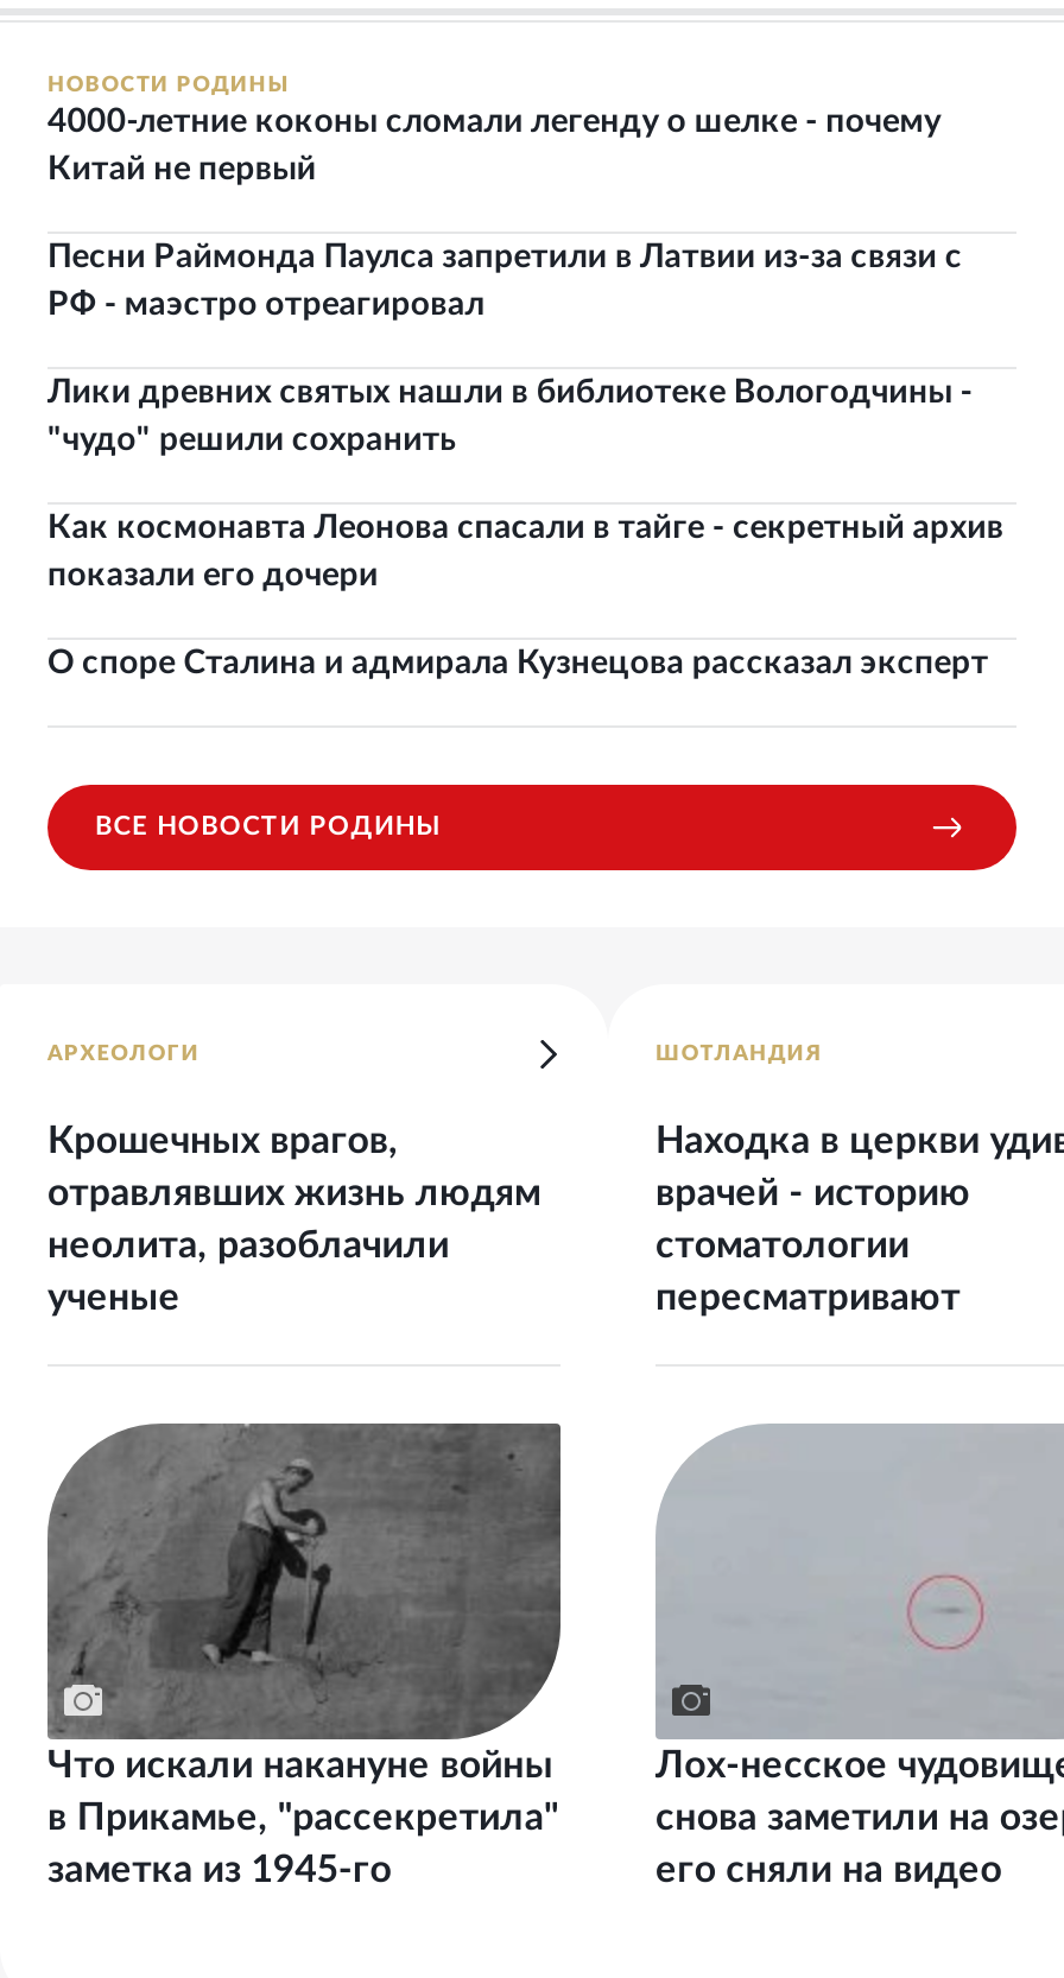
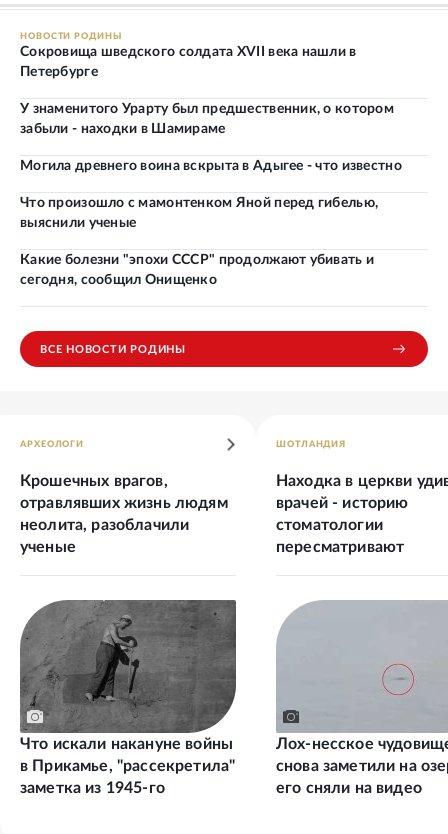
- 4000‑летние коконы сломали легенду о шелке - почему
- Китай не первый
+ Сокровища шведского солдата XVII века нашли в
+ Петербурге

- Песни Раймонда Паулса запретили в Латвии из‑за связи с
- РФ - маэстро отреагировал
+ У знаменитого Урарту был предшественник, о котором
+ забыли - находки в Шамираме

- Лики древних святых нашли в библиотеке Вологодчины -
- "чудо" решили сохранить
+ Могила древнего воина вскрыта в Адыгее - что известно

- Как космонавта Леонова спасали в тайге - секретный архив
- показали его дочери
+ Что произошло с мамонтенком Яной перед гибелью,
+ выяснили ученые

- О споре Сталина и адмирала Кузнецова рассказал эксперт
+ Какие болезни "эпохи СССР" продолжают убивать и
+ сегодня, сообщил Онищенко
